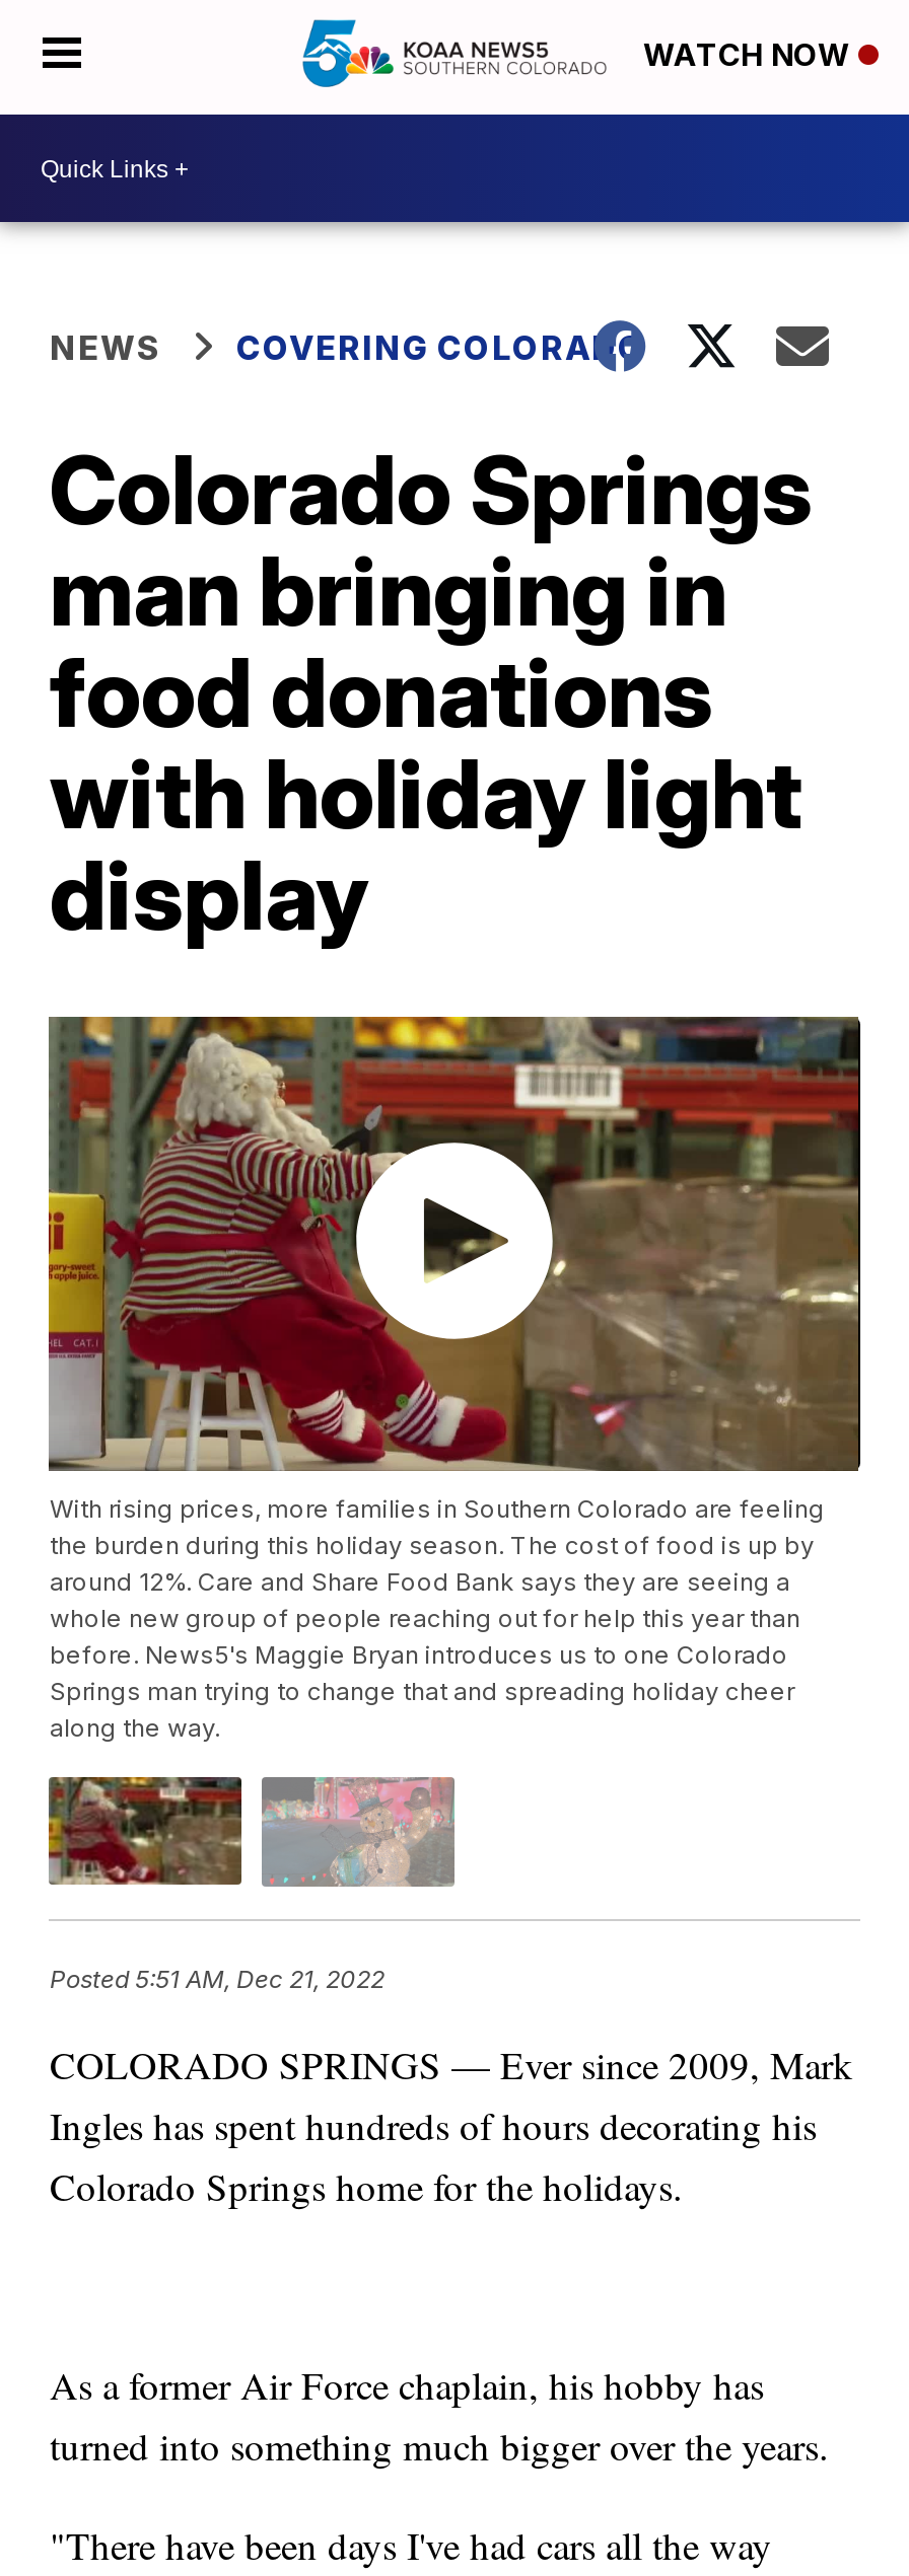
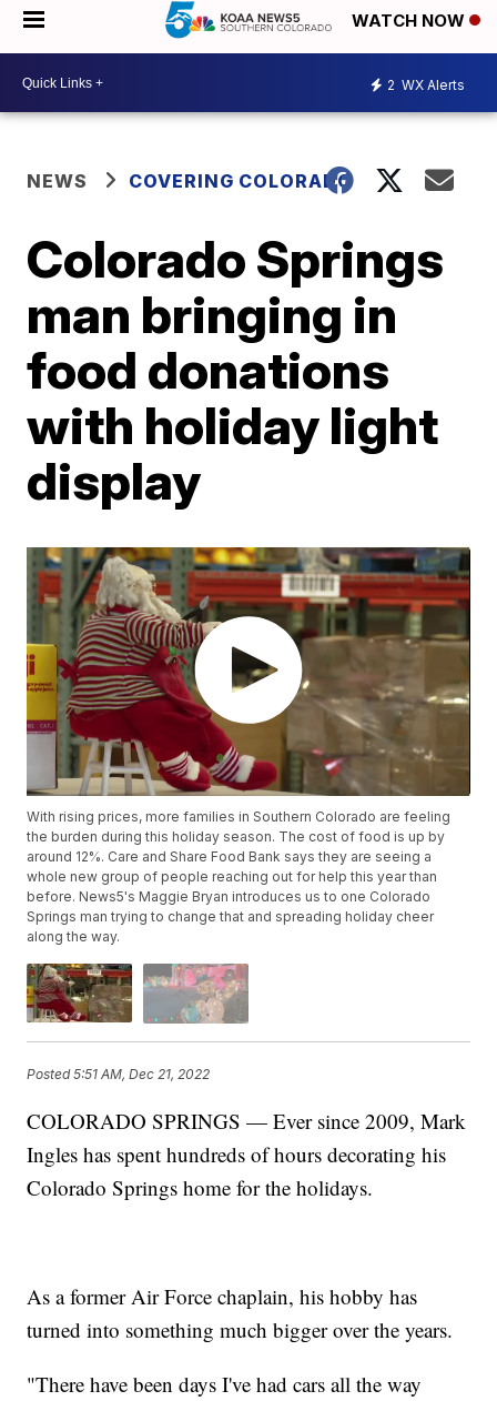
+ 2 WX Alerts
